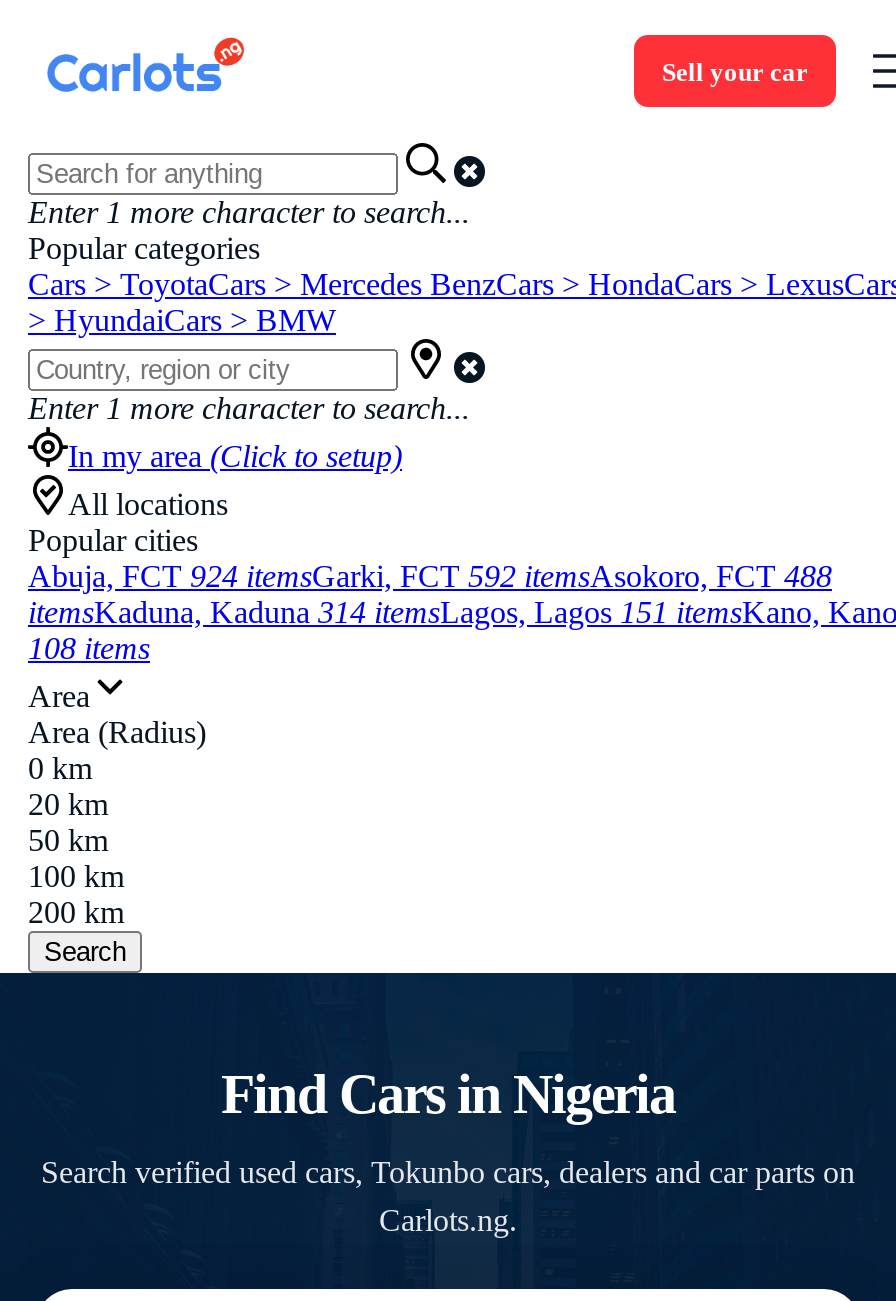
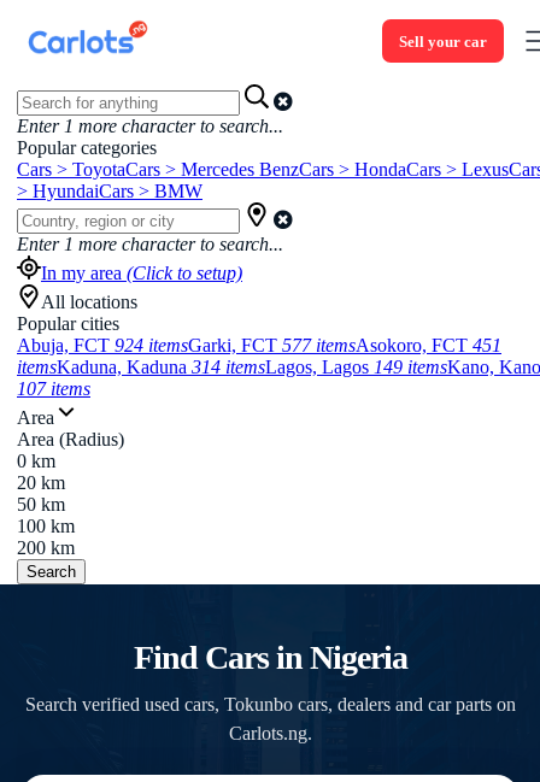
- Abuja, FCT 924 itemsGarki, FCT 592 itemsAsokoro, FCT 488
+ Abuja, FCT 924 itemsGarki, FCT 577 itemsAsokoro, FCT 451

- itemsKaduna, Kaduna 314 itemsLagos, Lagos 151 itemsKano, Kano
+ itemsKaduna, Kaduna 314 itemsLagos, Lagos 149 itemsKano, Kano

- 108 items
+ 107 items
